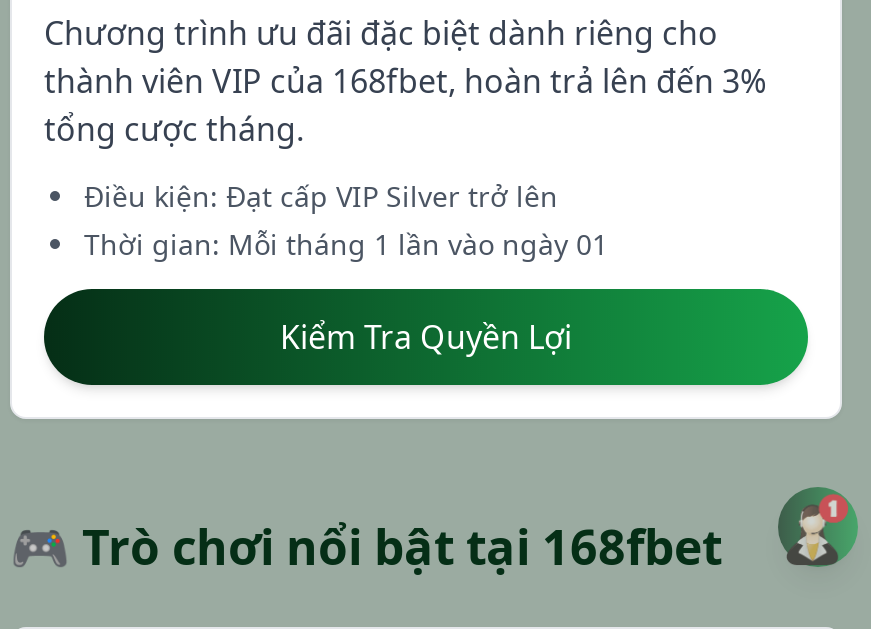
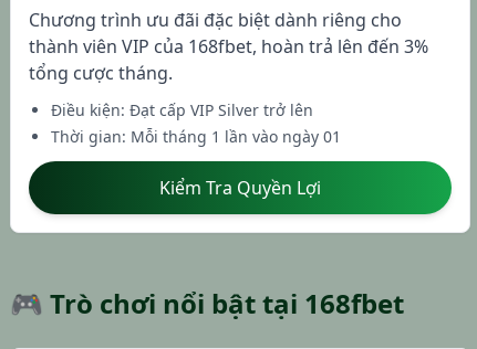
- [image]
